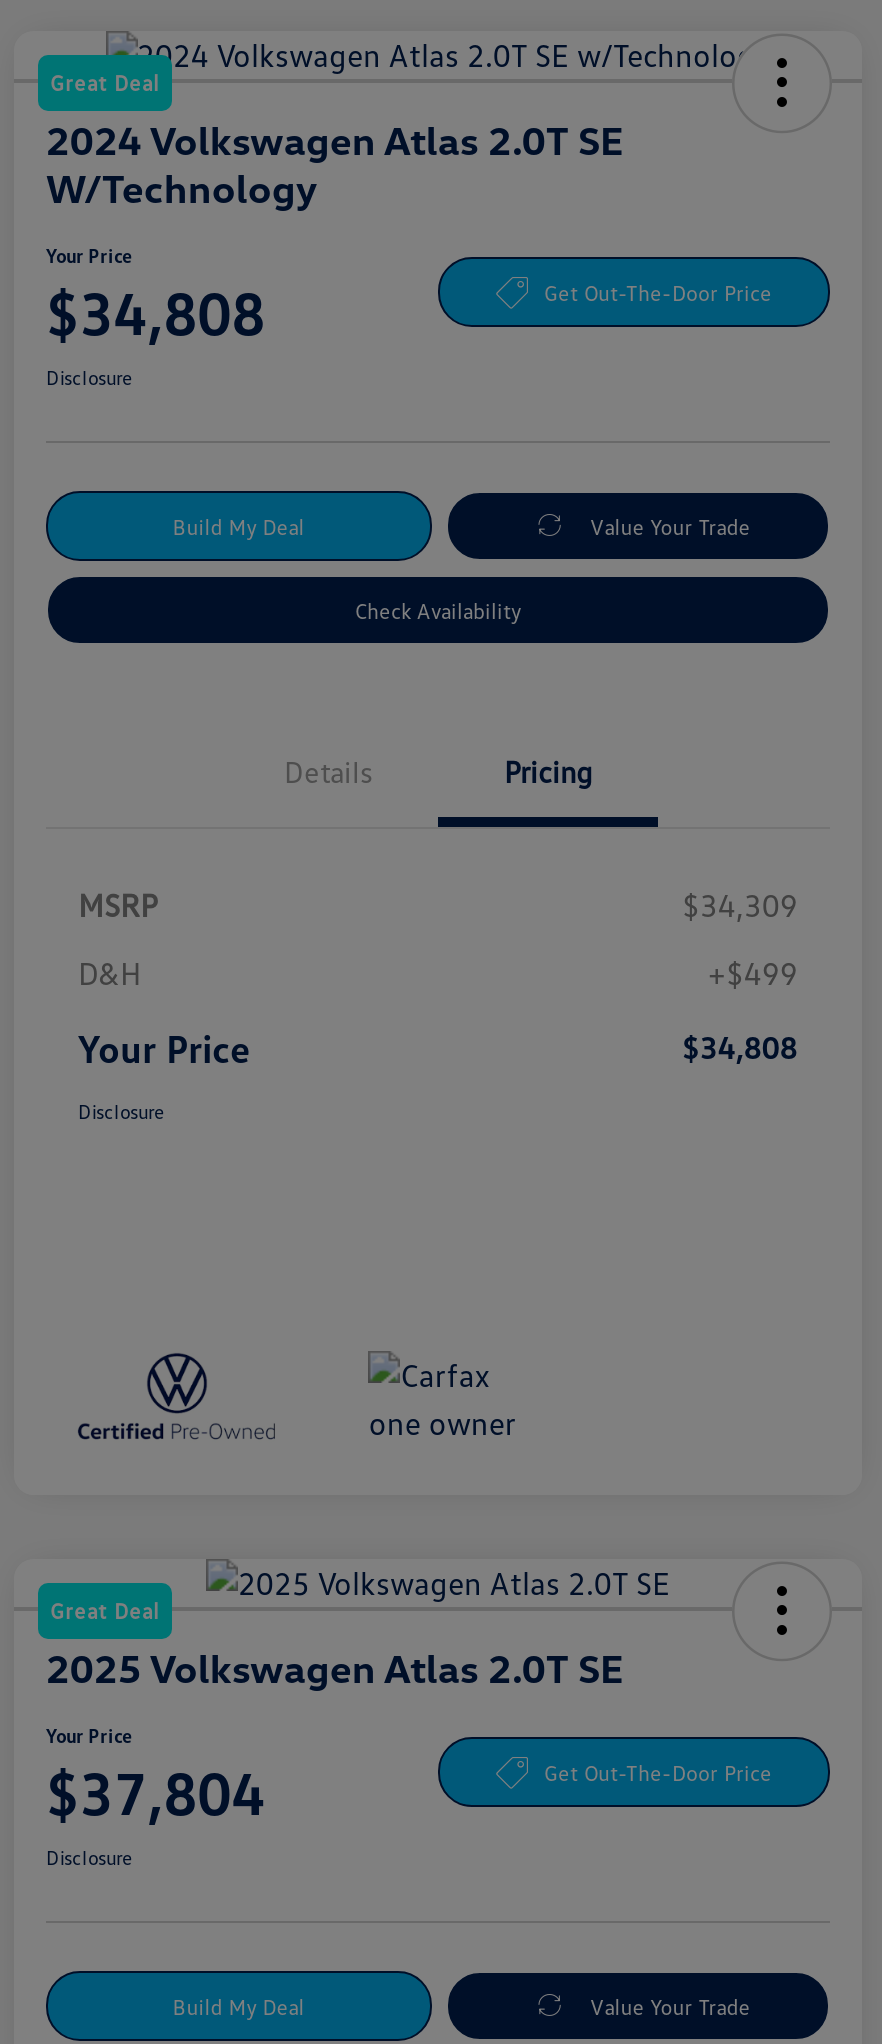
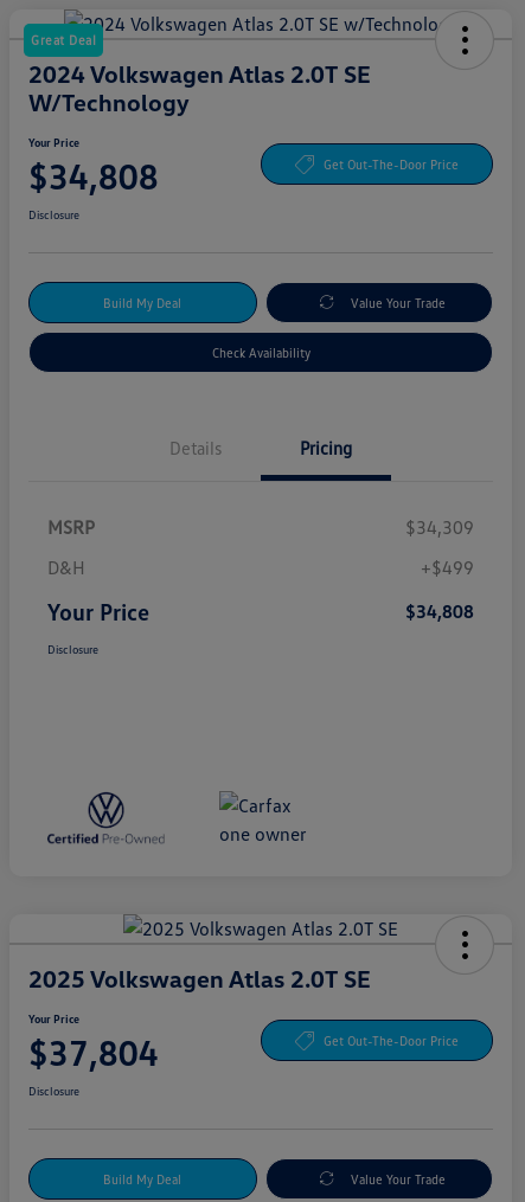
- Great Deal
